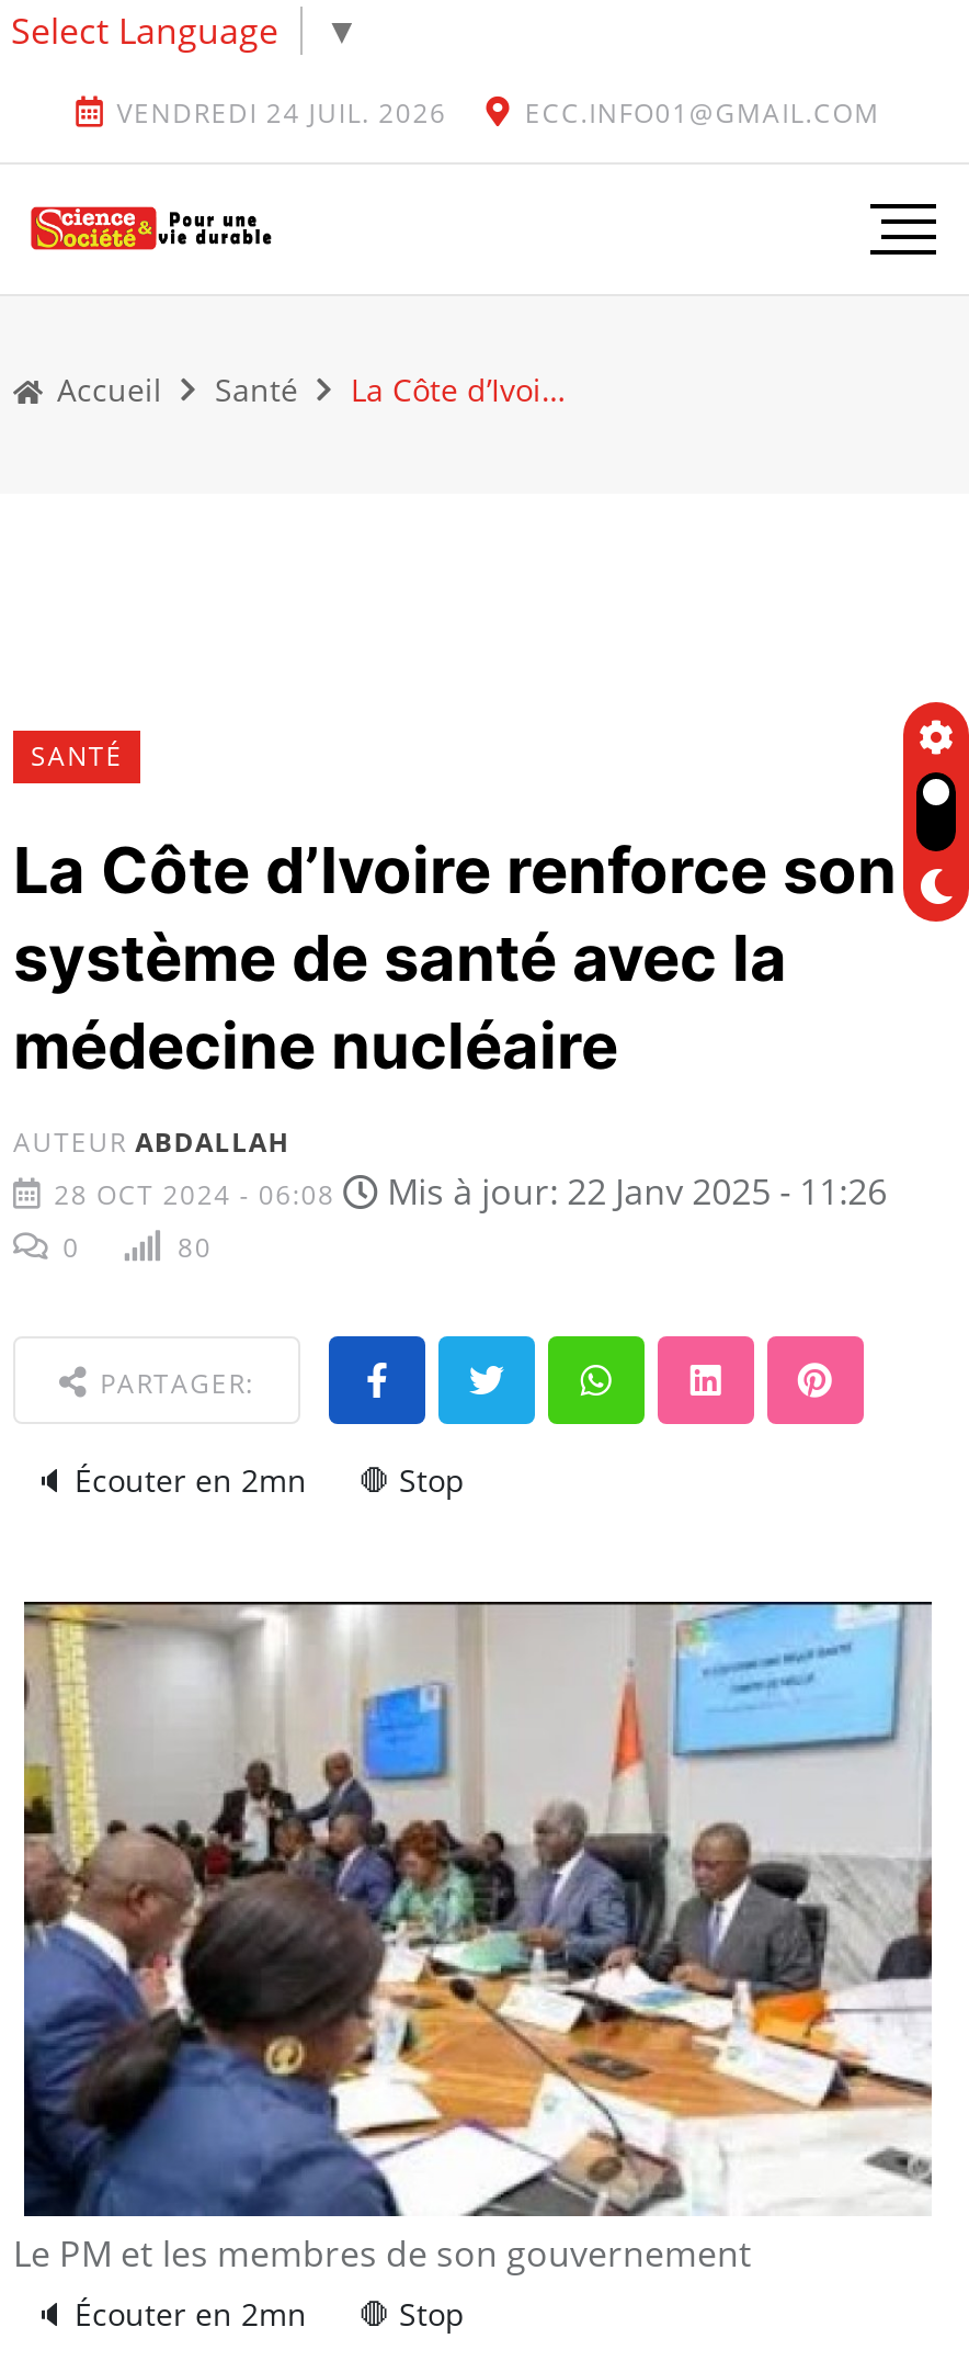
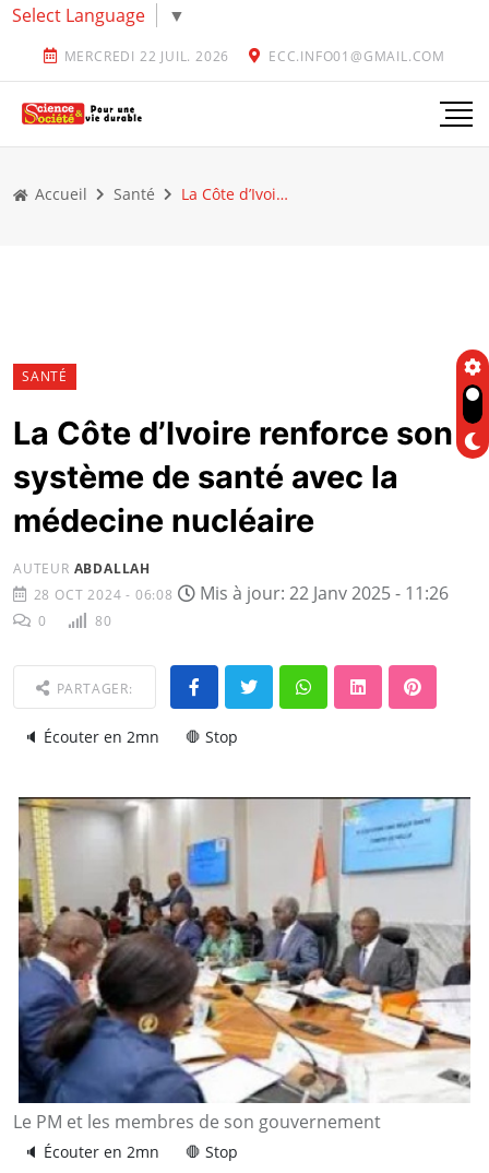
- VENDREDI 24 JUIL. 2026
+ MERCREDI 22 JUIL. 2026
